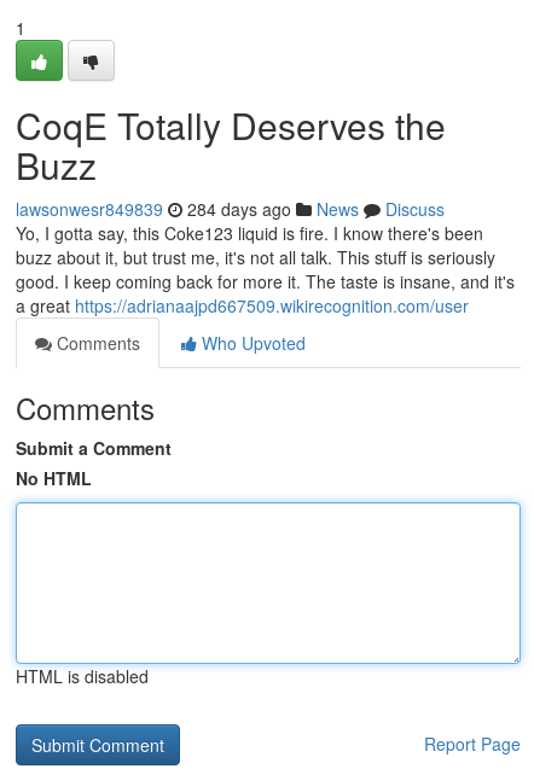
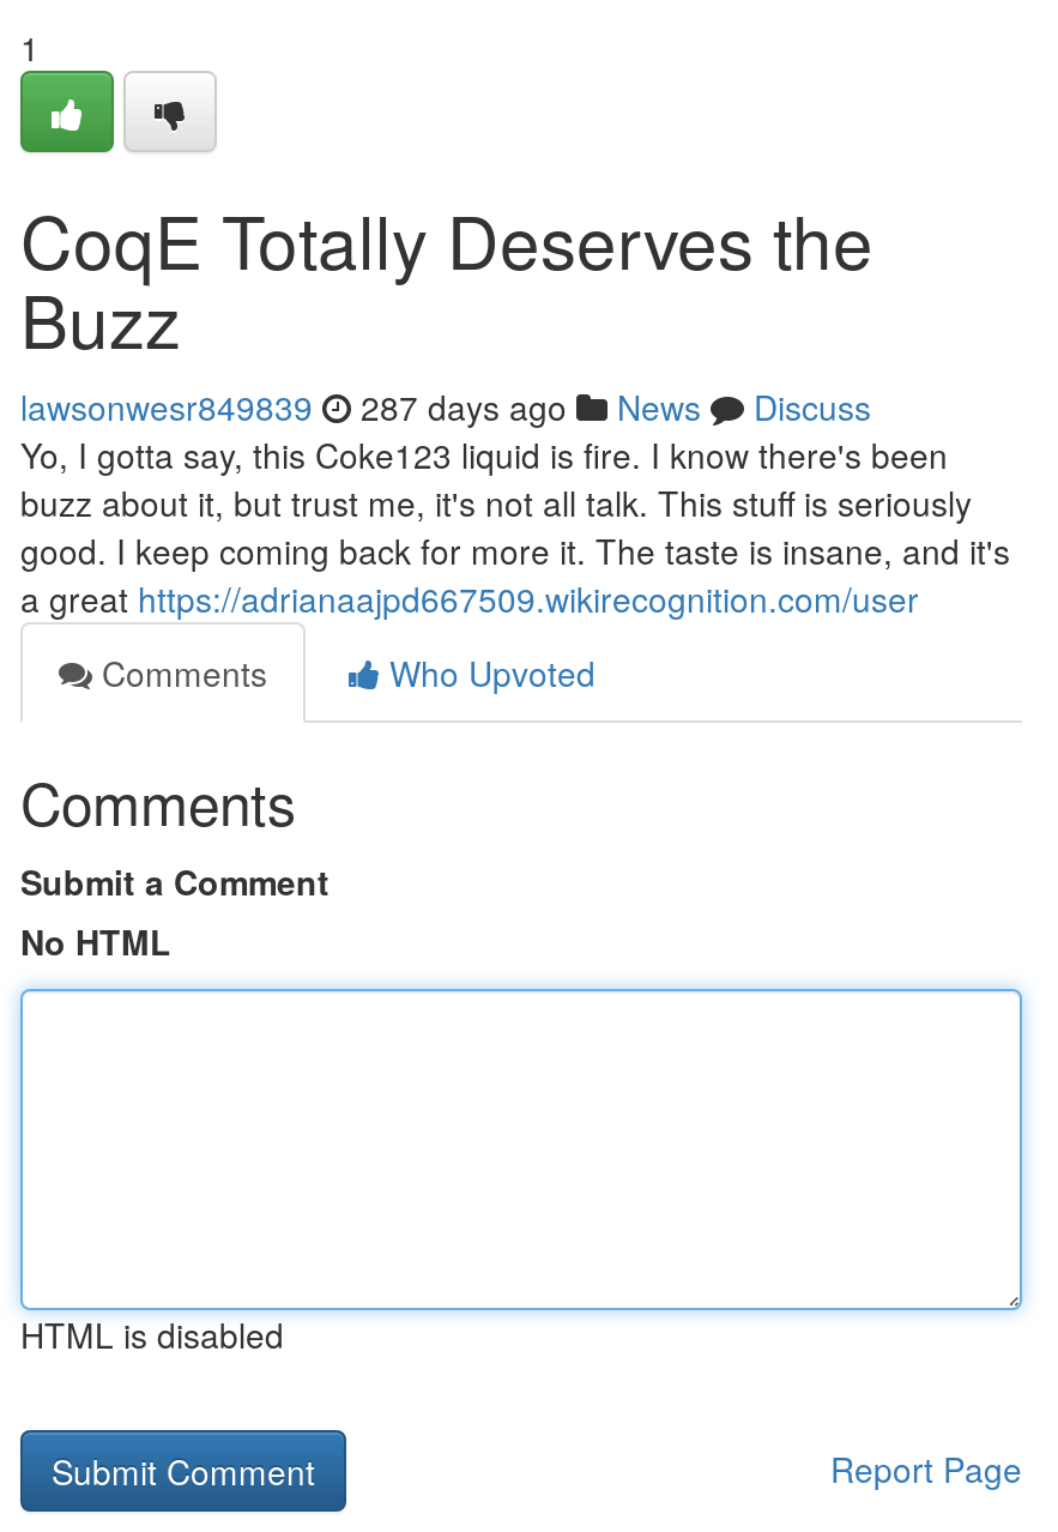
- lawsonwesr849839 284 days ago News Discuss
+ lawsonwesr849839 287 days ago News Discuss
